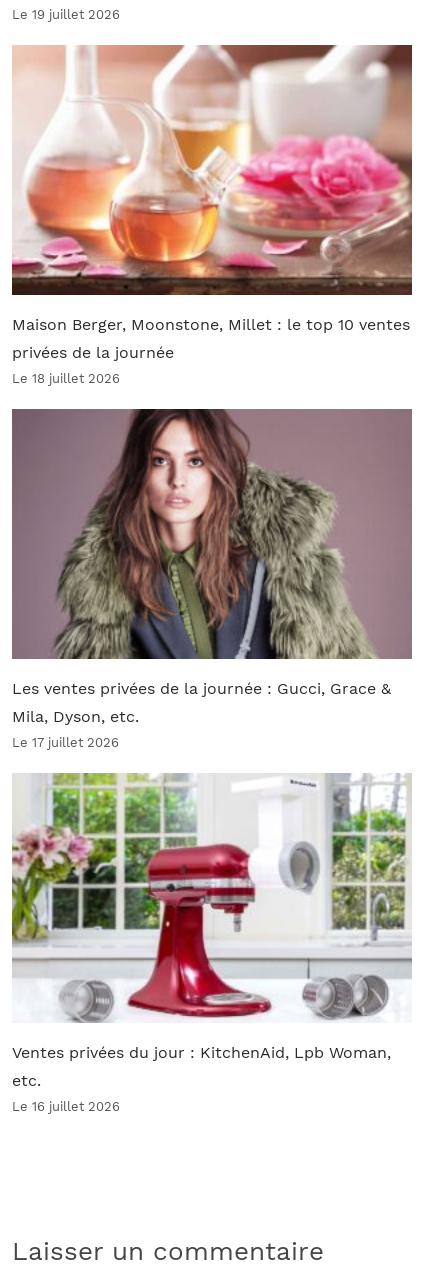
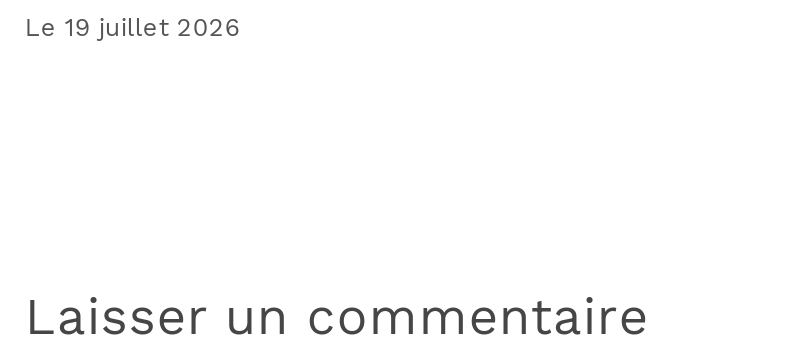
- [image]
- Maison Berger, Moonstone, Millet : le top 10 ventes
- privées de la journée
- Le 18 juillet 2026

- [image]
- Les ventes privées de la journée : Gucci, Grace &
- Mila, Dyson, etc.
- Le 17 juillet 2026

- [image]
- Ventes privées du jour : KitchenAid, Lpb Woman,
- etc.
- Le 16 juillet 2026
